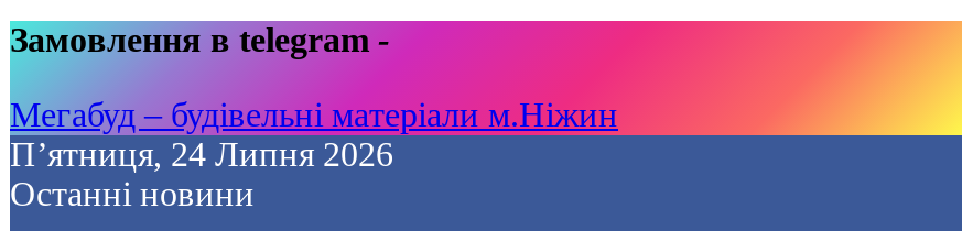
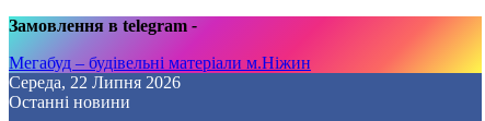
- П’ятниця, 24 Липня 2026
+ Середа, 22 Липня 2026
